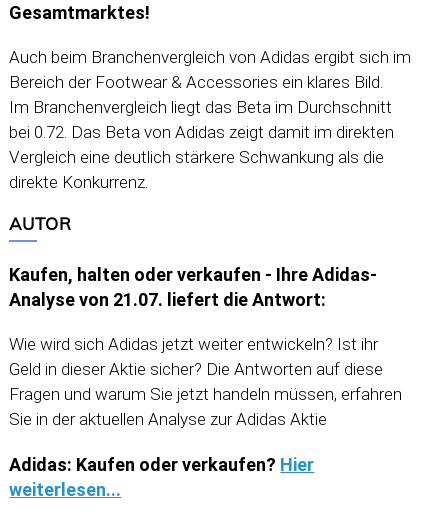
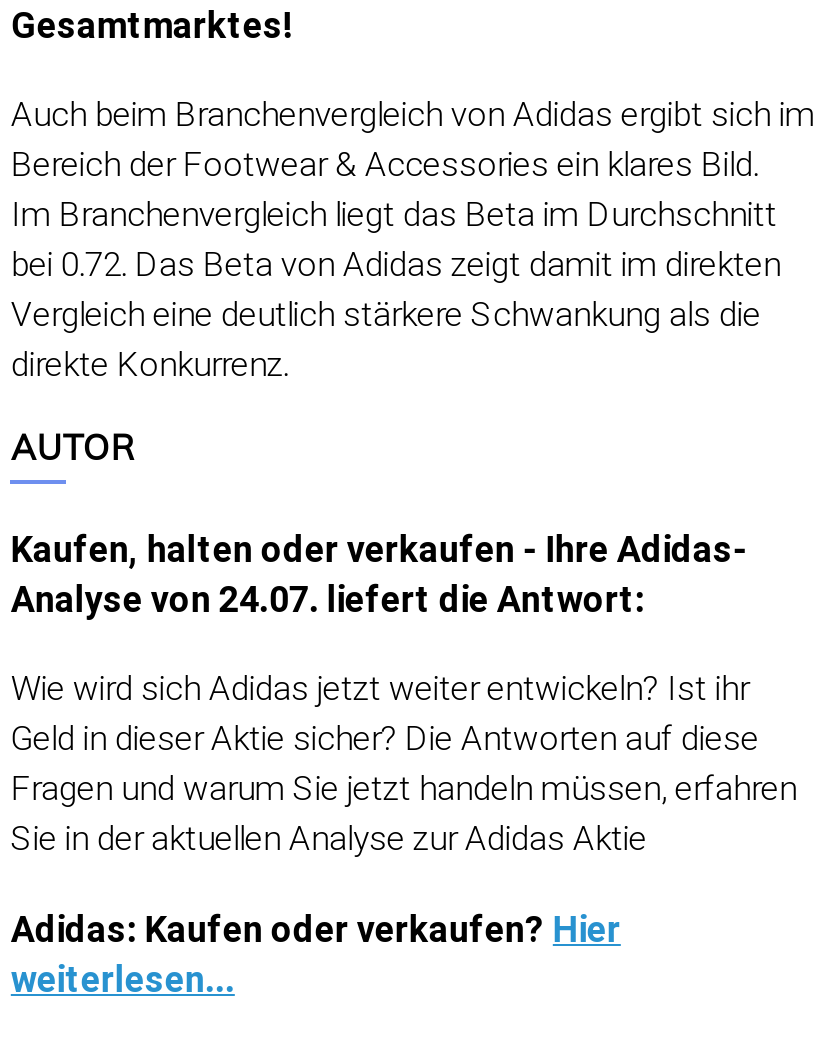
- Analyse von 21.07. liefert die Antwort:
+ Analyse von 24.07. liefert die Antwort:
